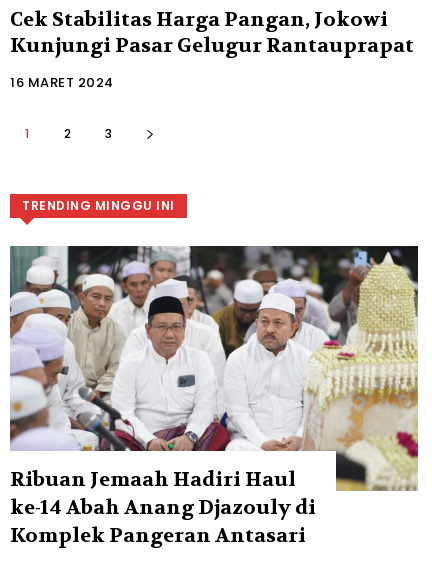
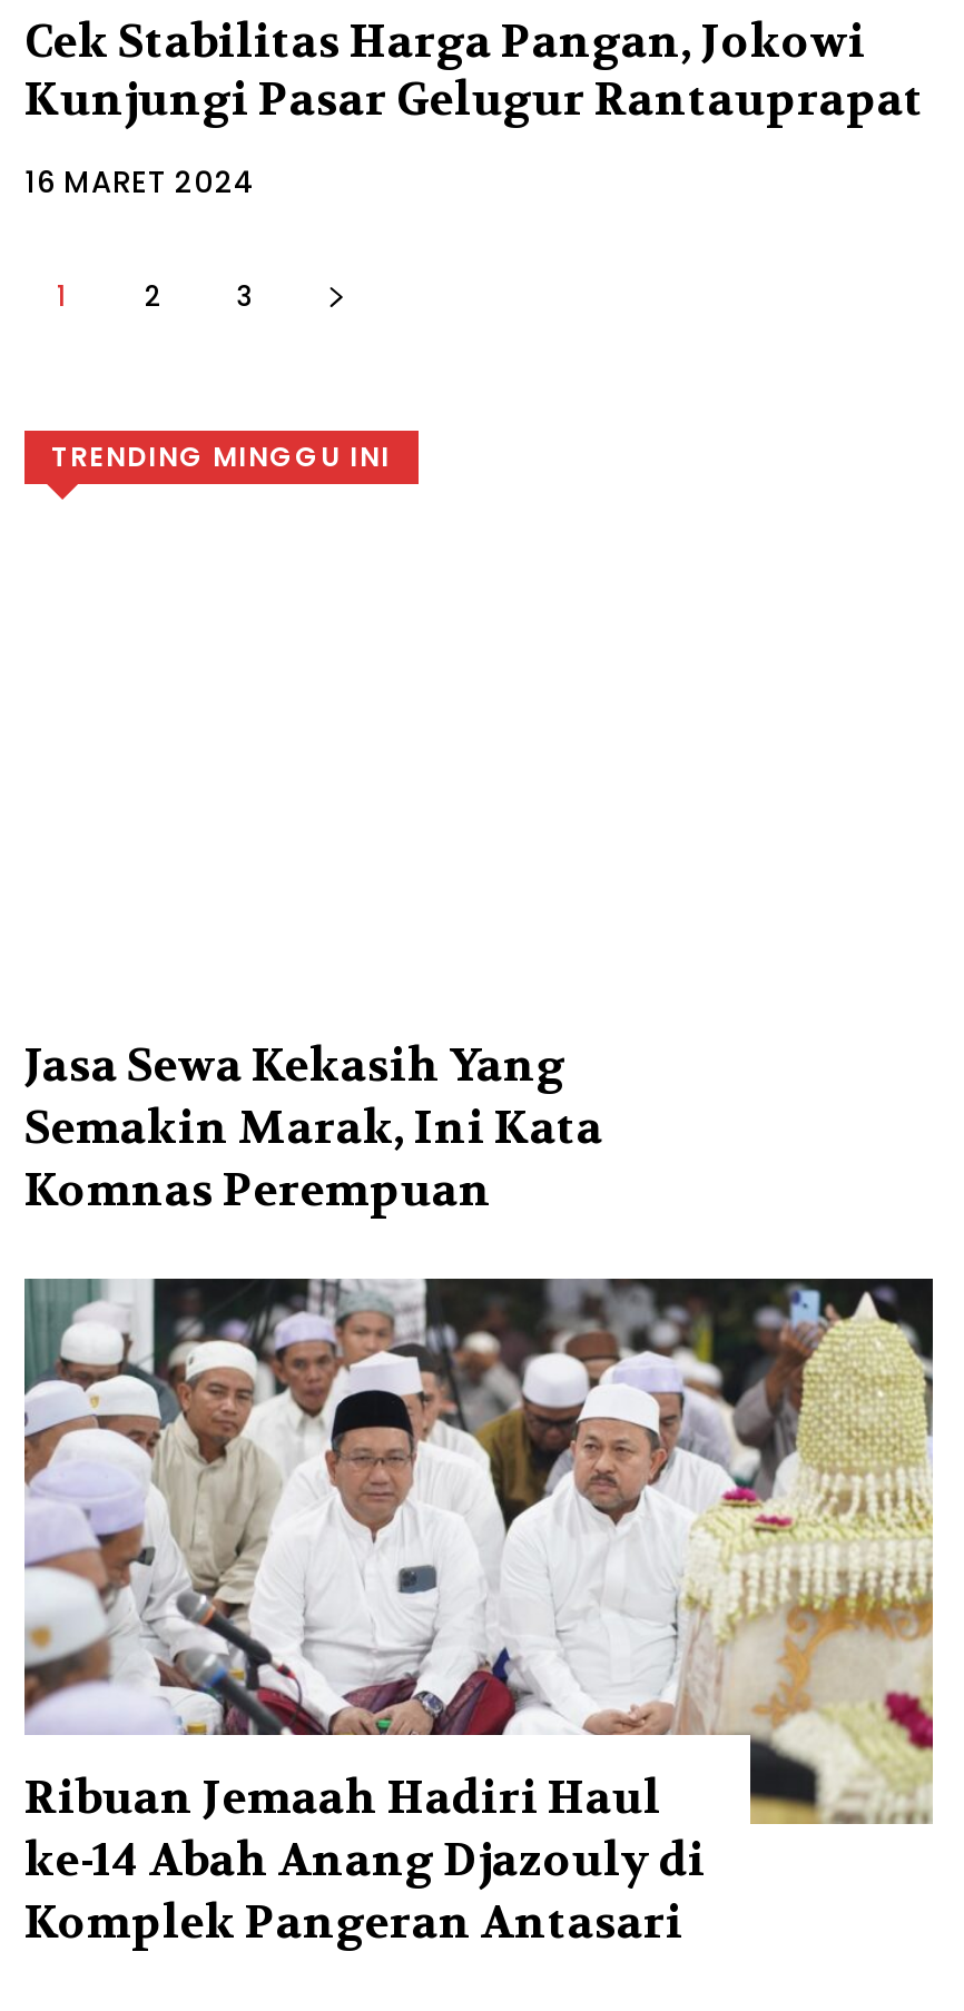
+ Jasa Sewa Kekasih Yang
+ Semakin Marak, Ini Kata
+ Komnas Perempuan
